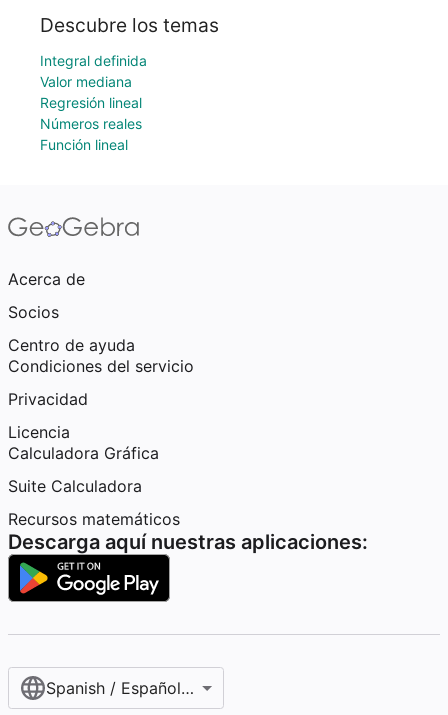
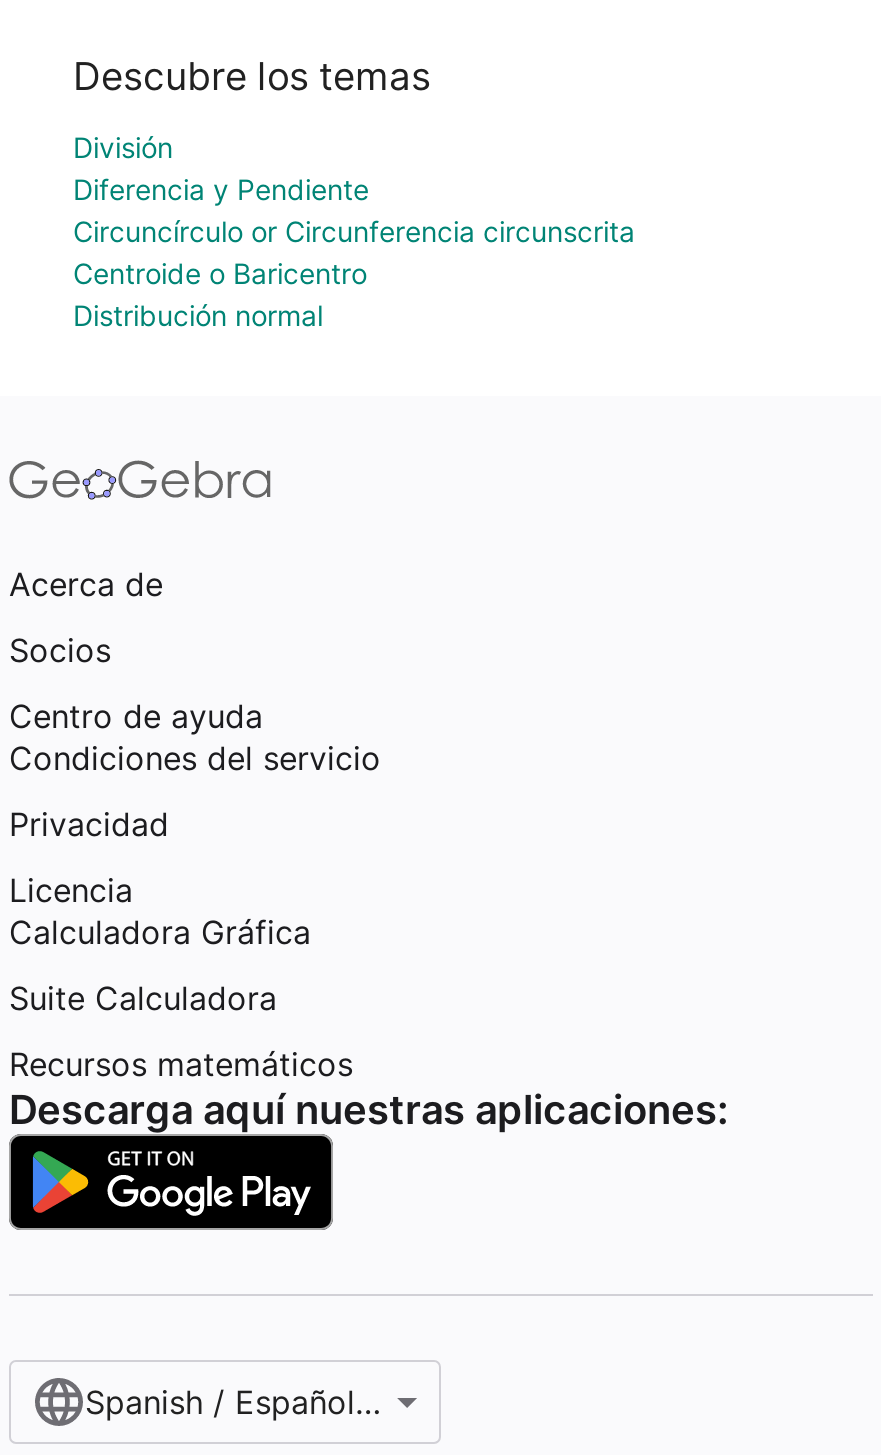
- Integral definida
- Valor mediana
- Regresión lineal
- Números reales
- Función lineal
+ División
+ Diferencia y Pendiente
+ Circuncírculo or Circunferencia circunscrita
+ Centroide o Baricentro
+ Distribución normal
